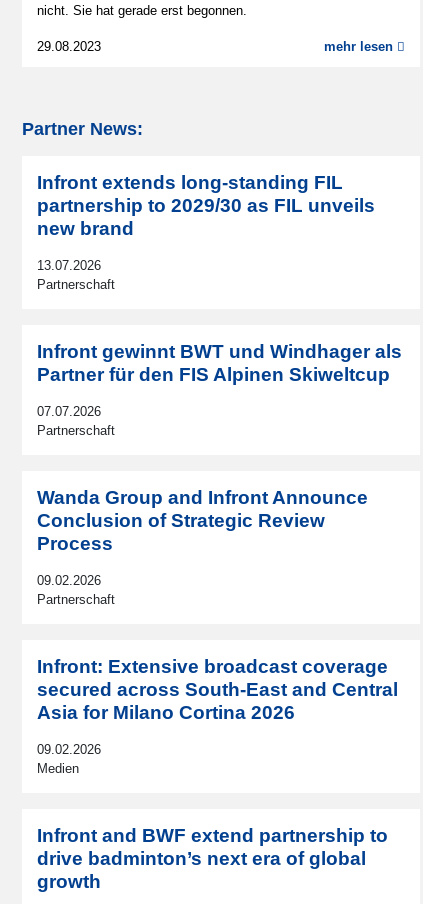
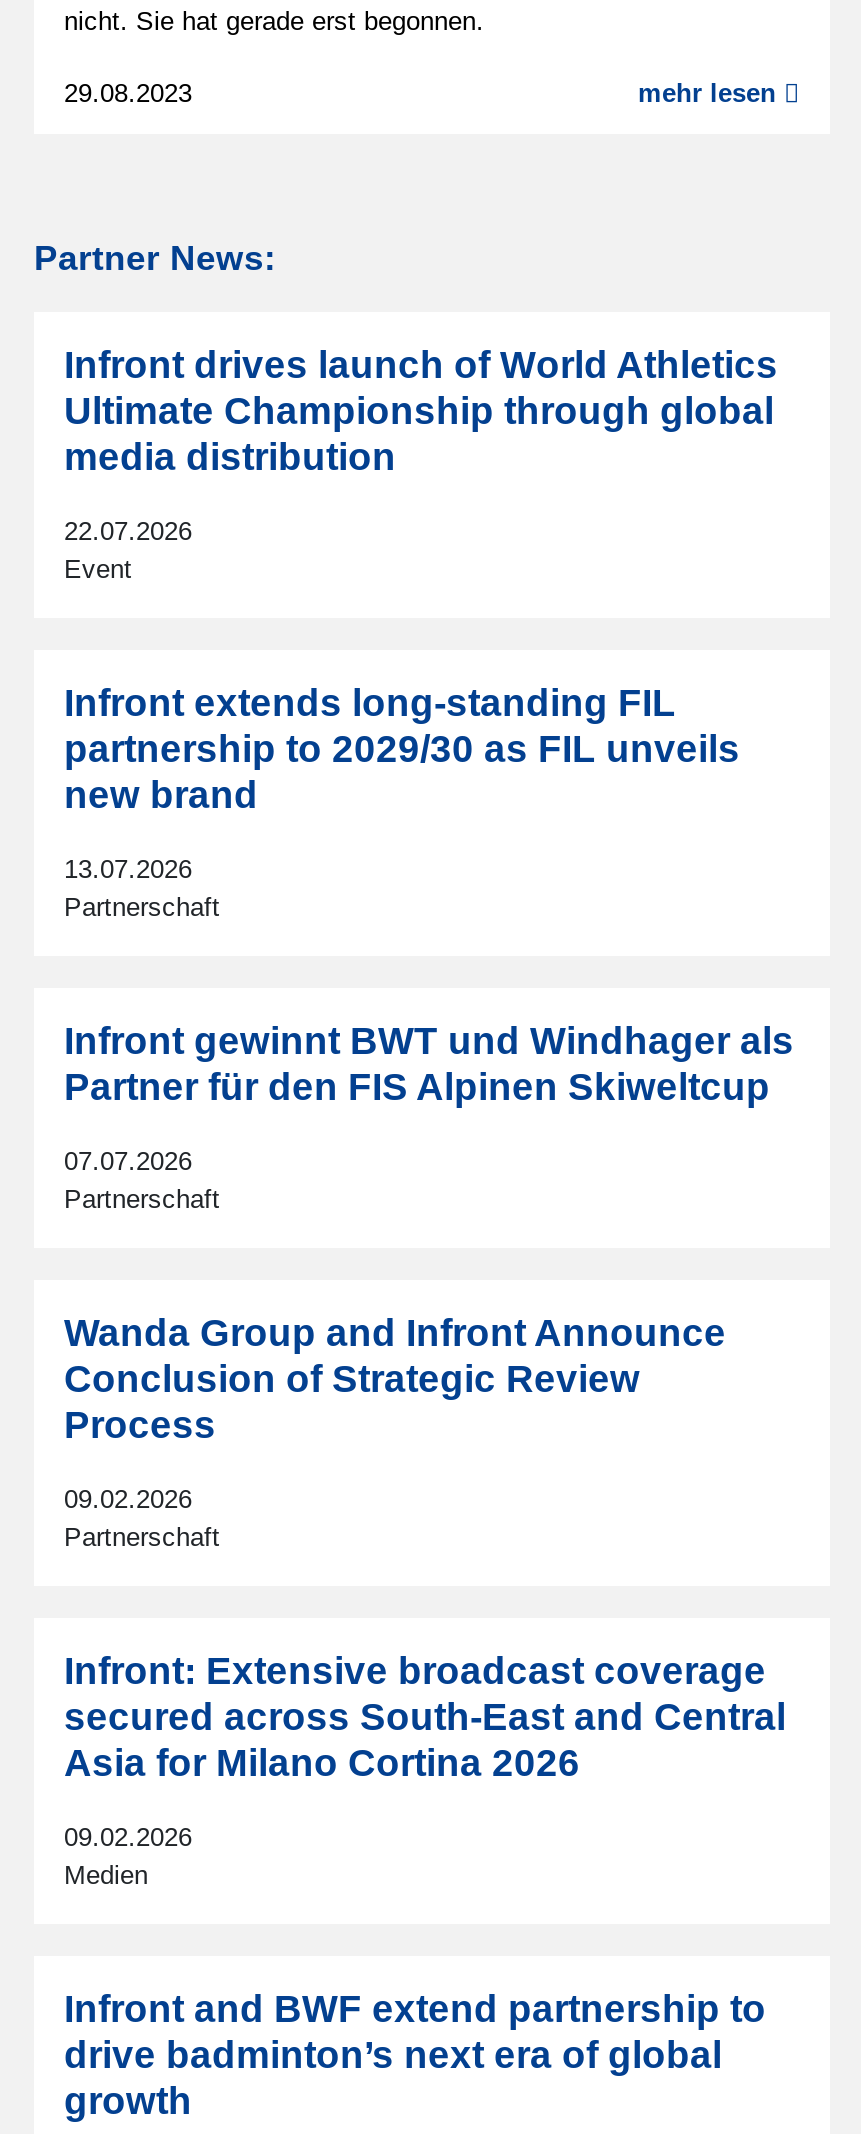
+ Infront drives launch of World Athletics
+ Ultimate Championship through global
+ media distribution
+ 22.07.2026
+ Event
